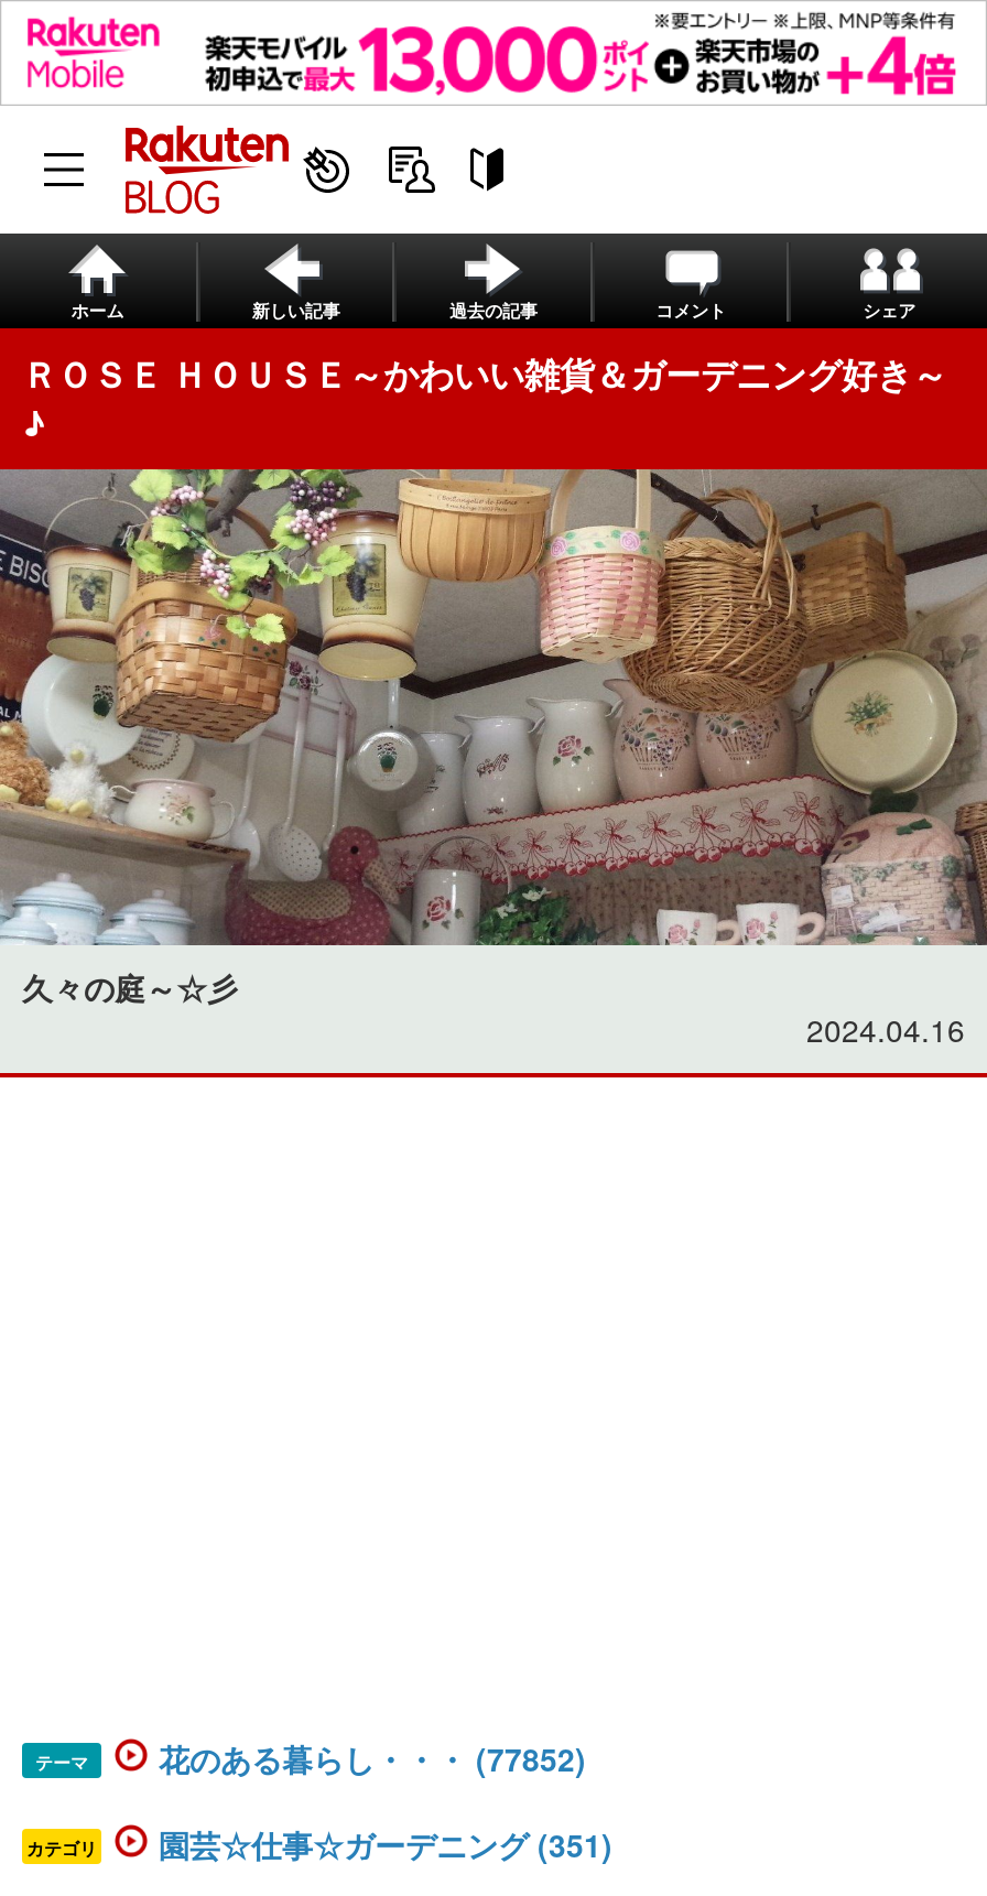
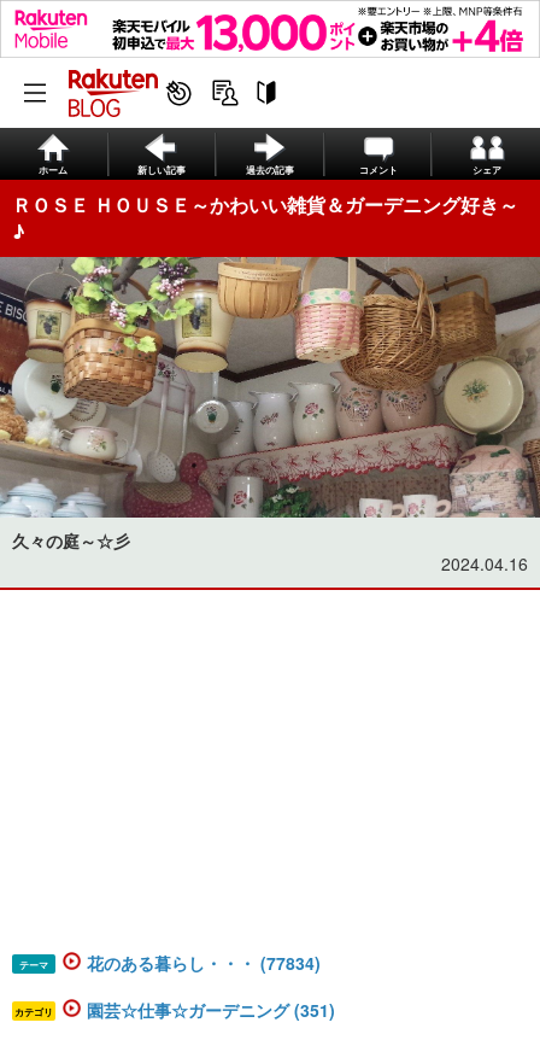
- 花のある暮らし・・・ (77852)
+ 花のある暮らし・・・ (77834)
